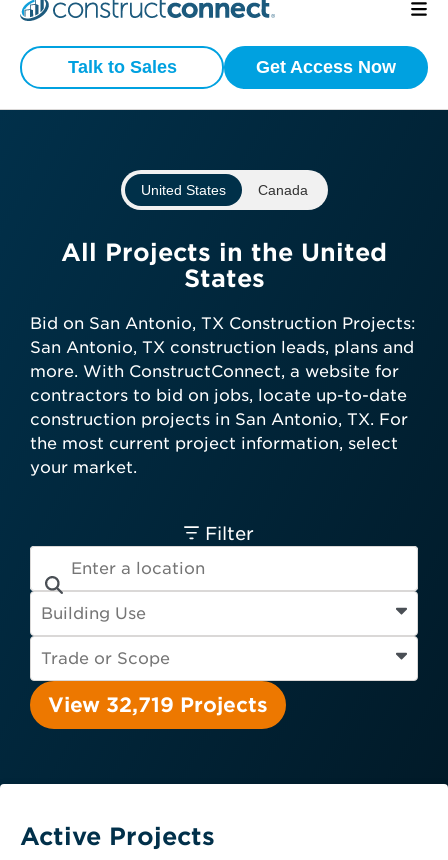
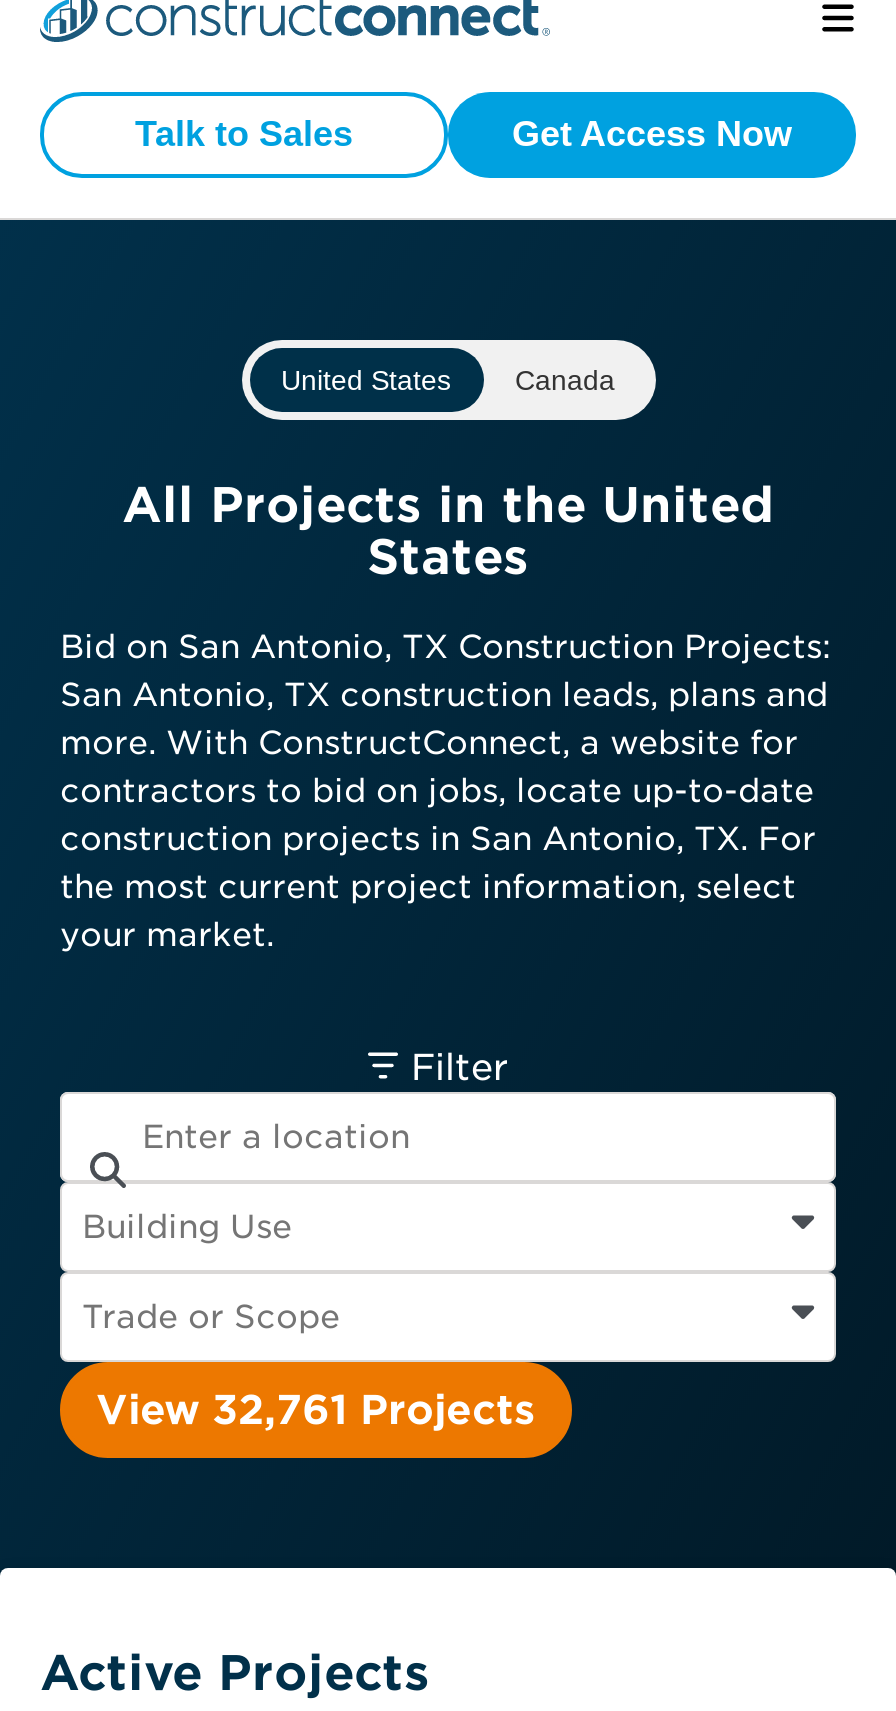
- View 32,719 Projects
+ View 32,761 Projects
